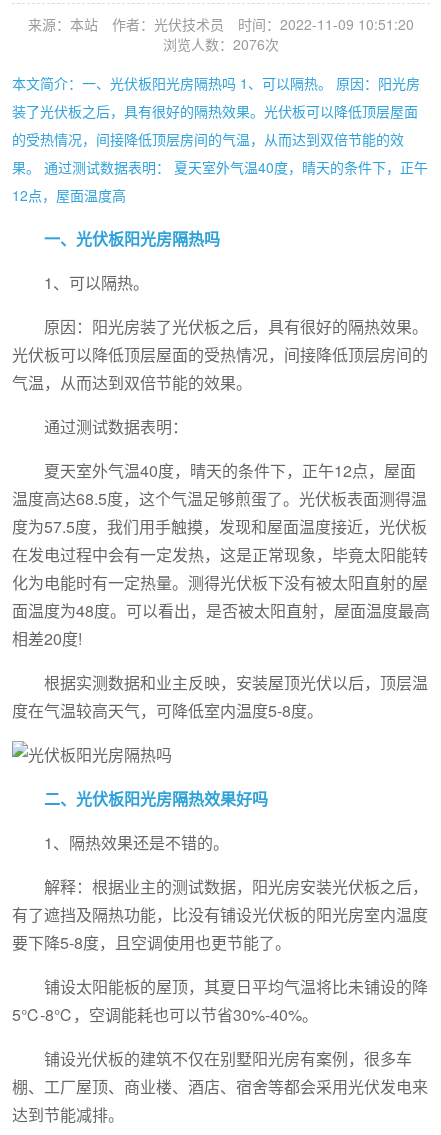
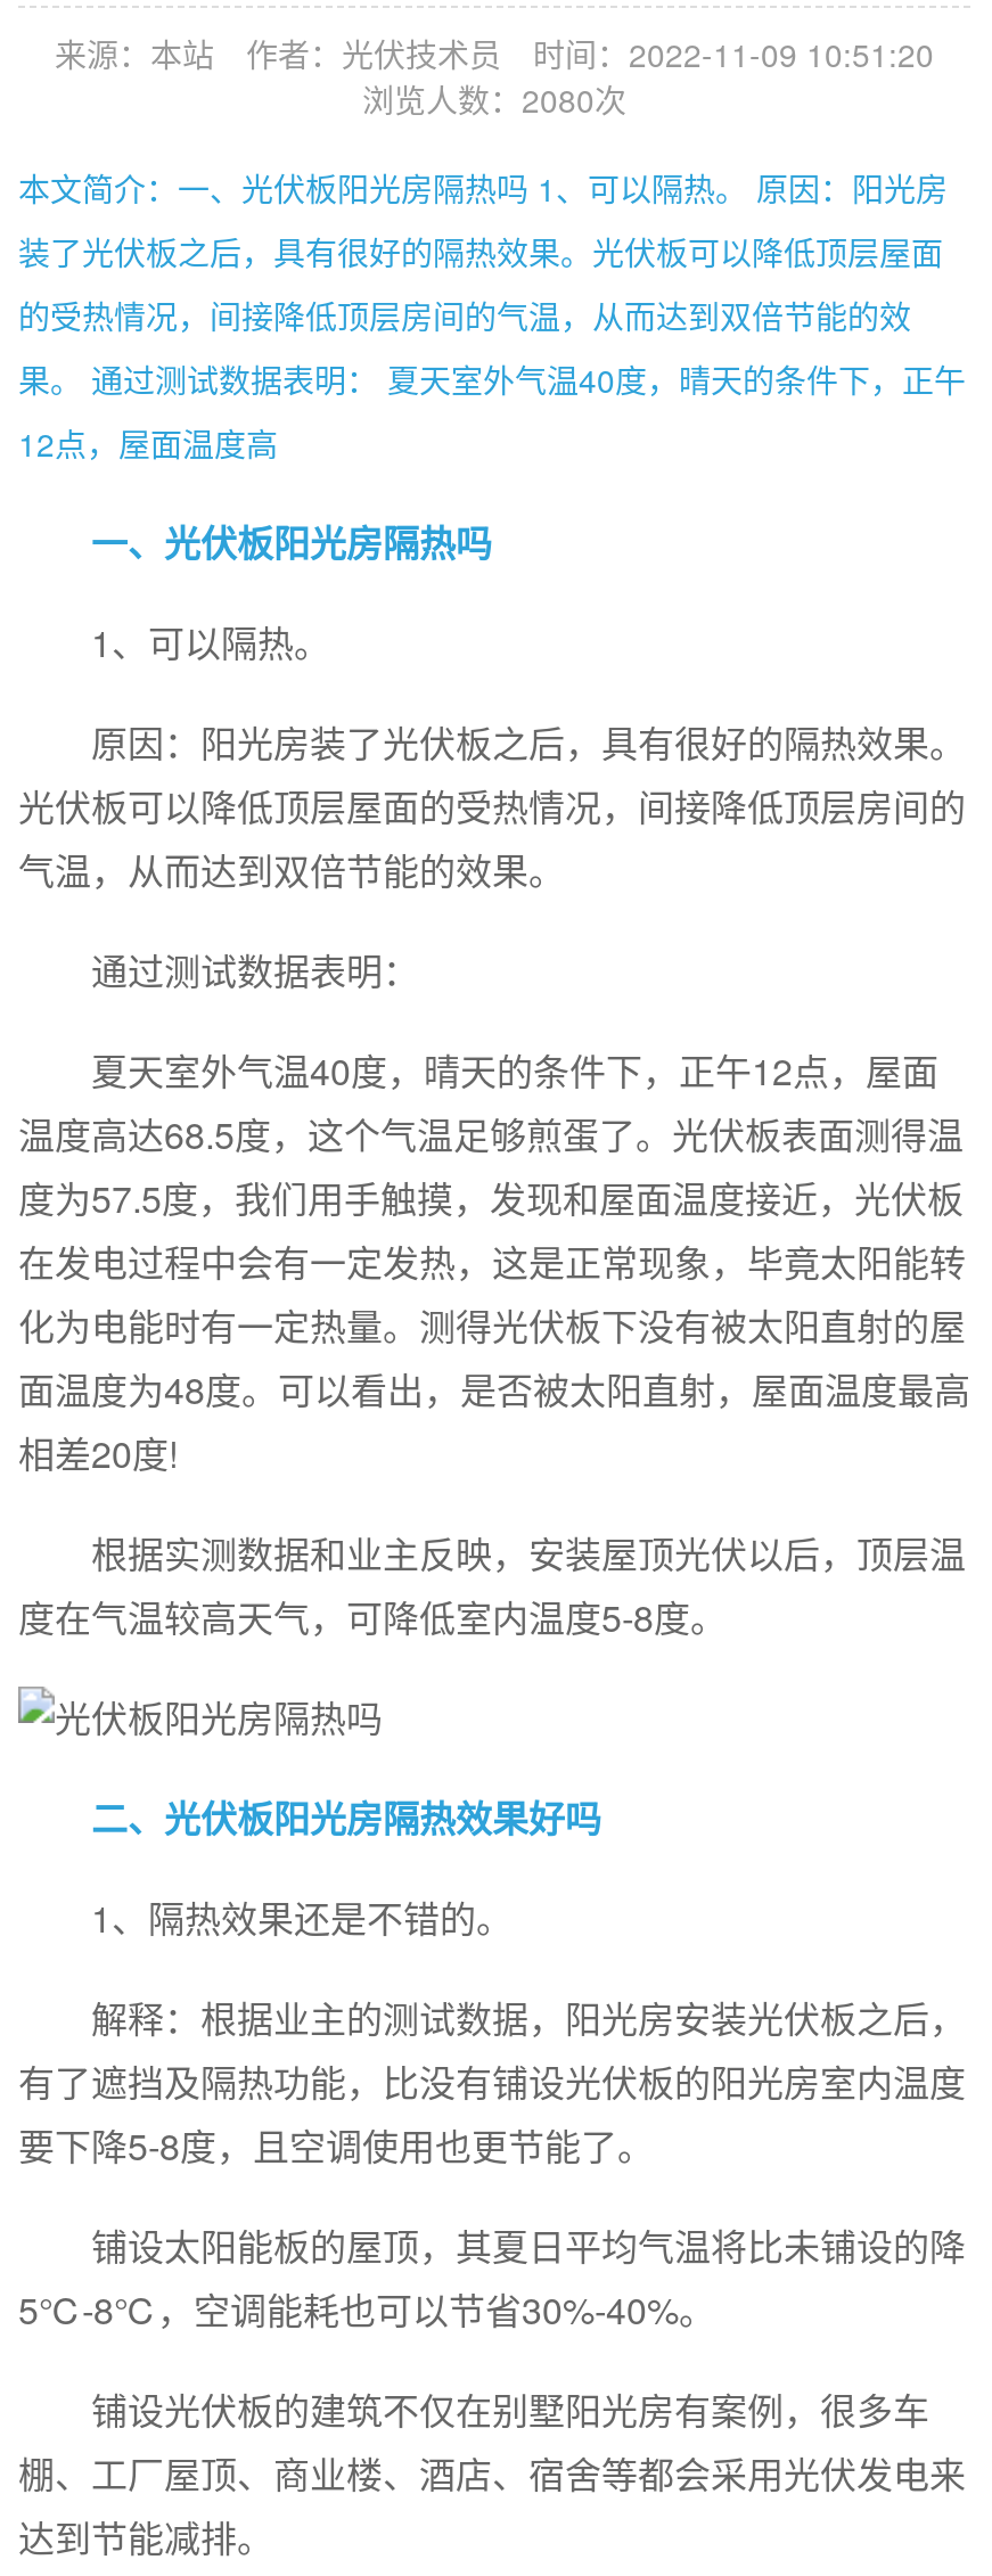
- 浏览人数：2076次
+ 浏览人数：2080次
